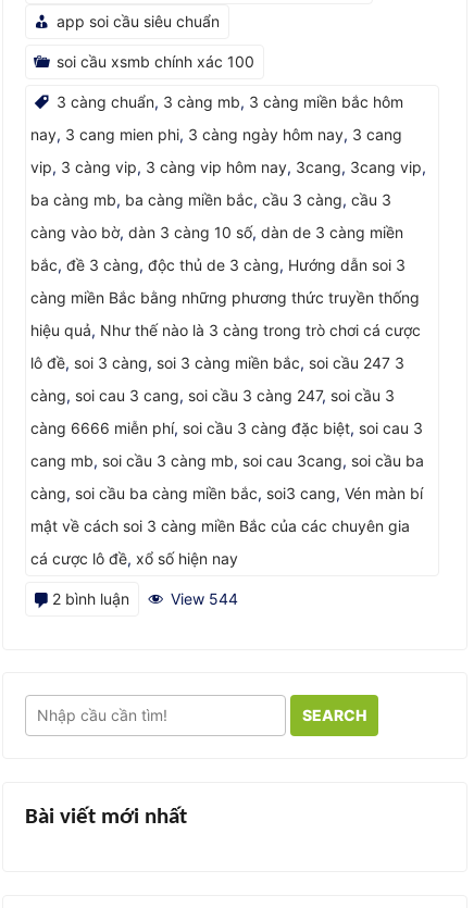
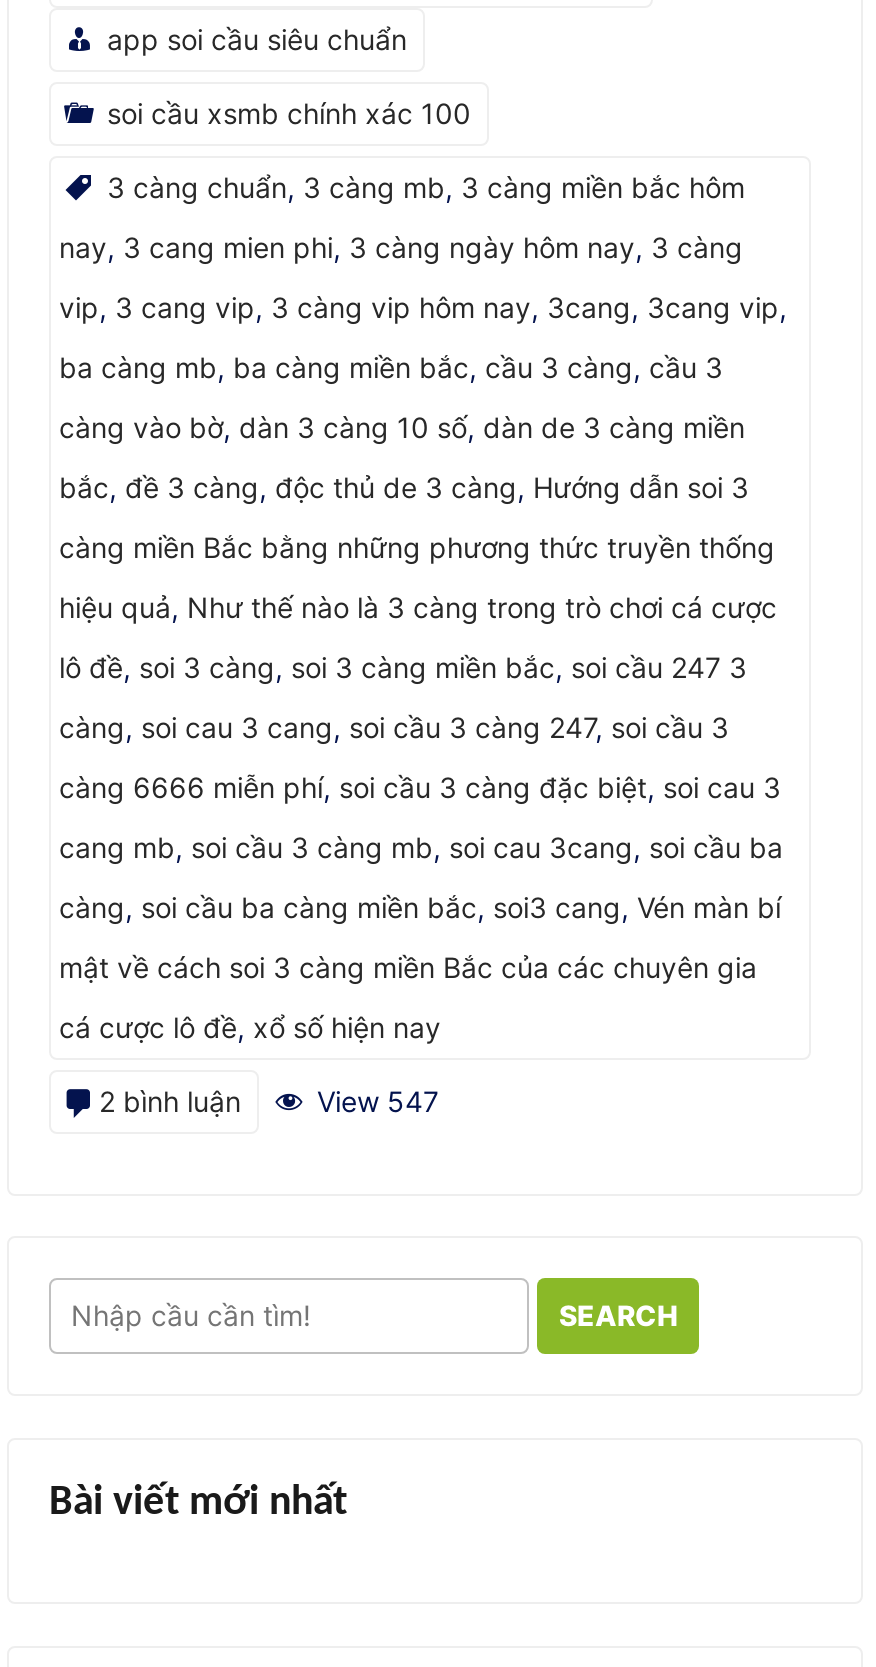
- nay, 3 cang mien phi, 3 càng ngày hôm nay, 3 cang
+ nay, 3 cang mien phi, 3 càng ngày hôm nay, 3 càng

- vip, 3 càng vip, 3 càng vip hôm nay, 3cang, 3cang vip,
+ vip, 3 cang vip, 3 càng vip hôm nay, 3cang, 3cang vip,

- 2 bình luận ở View 544
+ 2 bình luận ở View 547
